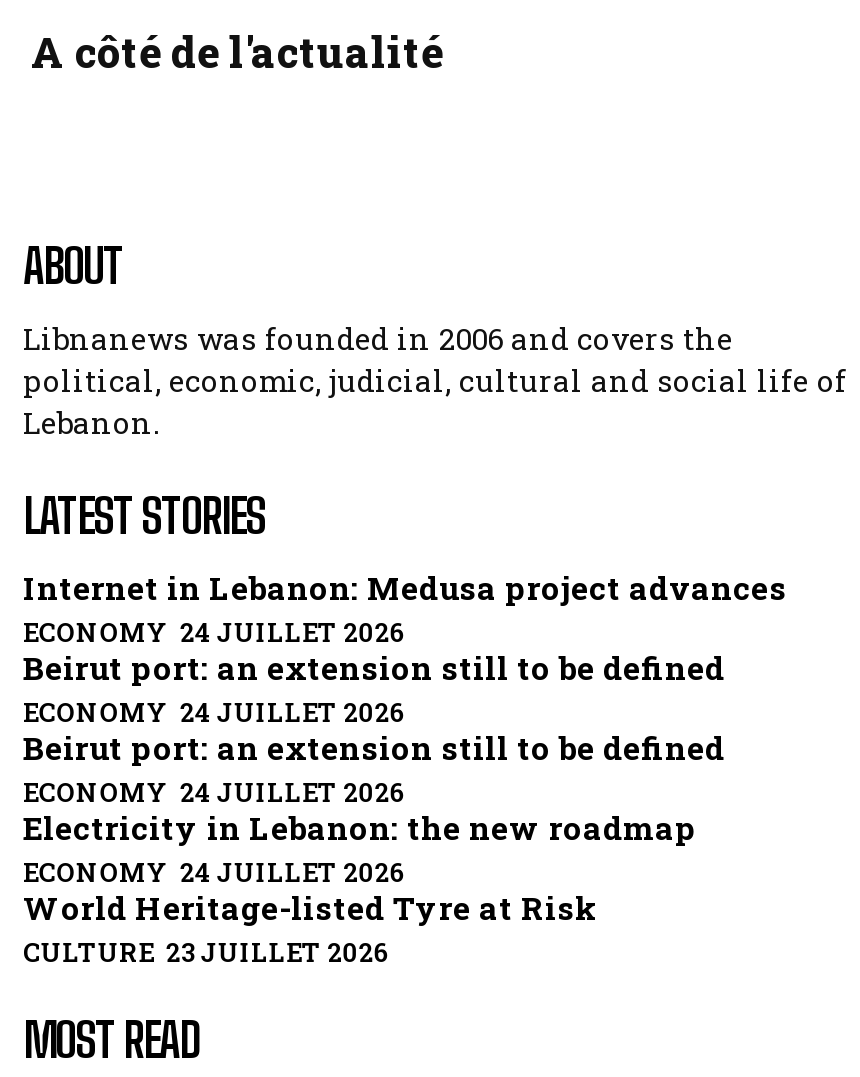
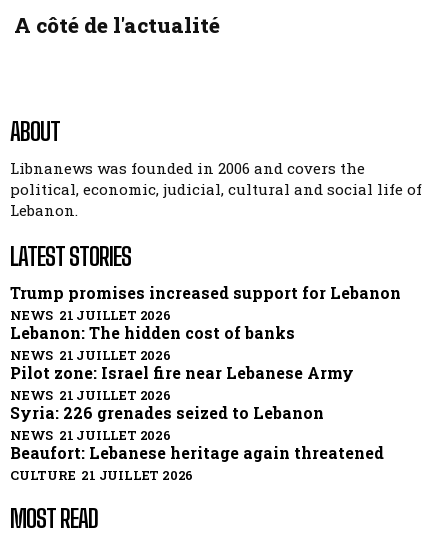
- Internet in Lebanon: Medusa project advances
- ECONOMY 24 JUILLET 2026
- Beirut port: an extension still to be defined
- ECONOMY 24 JUILLET 2026
- Beirut port: an extension still to be defined
- ECONOMY 24 JUILLET 2026
- Electricity in Lebanon: the new roadmap
- ECONOMY 24 JUILLET 2026
- World Heritage-listed Tyre at Risk
- CULTURE 23 JUILLET 2026
+ Trump promises increased support for Lebanon
+ NEWS 21 JUILLET 2026
+ Lebanon: The hidden cost of banks
+ NEWS 21 JUILLET 2026
+ Pilot zone: Israel fire near Lebanese Army
+ NEWS 21 JUILLET 2026
+ Syria: 226 grenades seized to Lebanon
+ NEWS 21 JUILLET 2026
+ Beaufort: Lebanese heritage again threatened
+ CULTURE 21 JUILLET 2026
